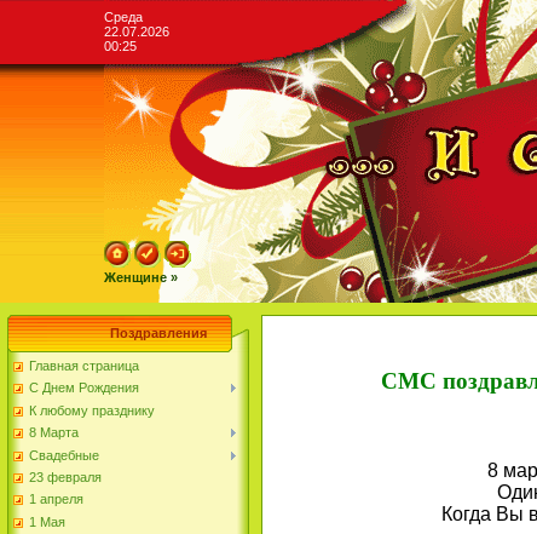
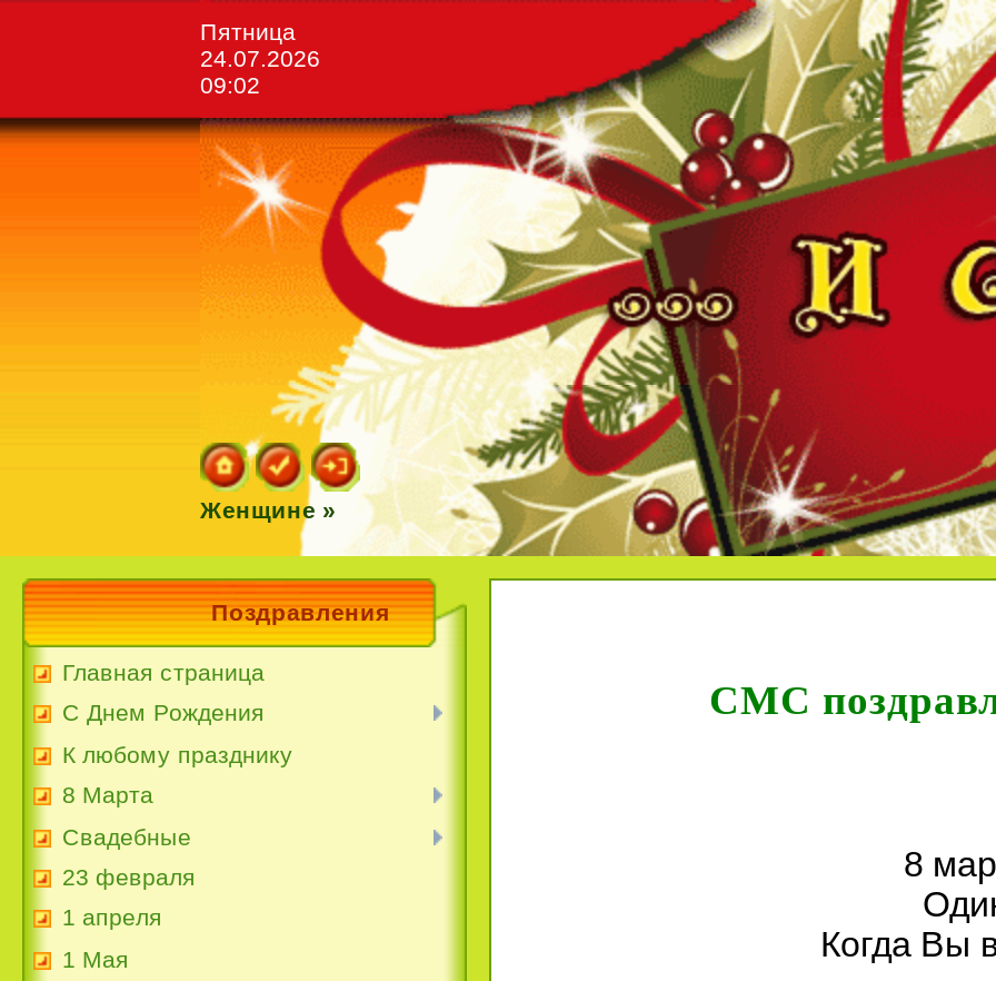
- Среда
- 22.07.2026
- 00:25
+ Пятница
+ 24.07.2026
+ 09:02
